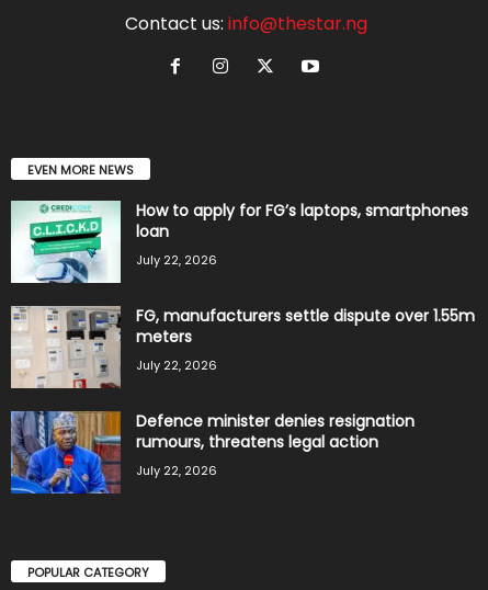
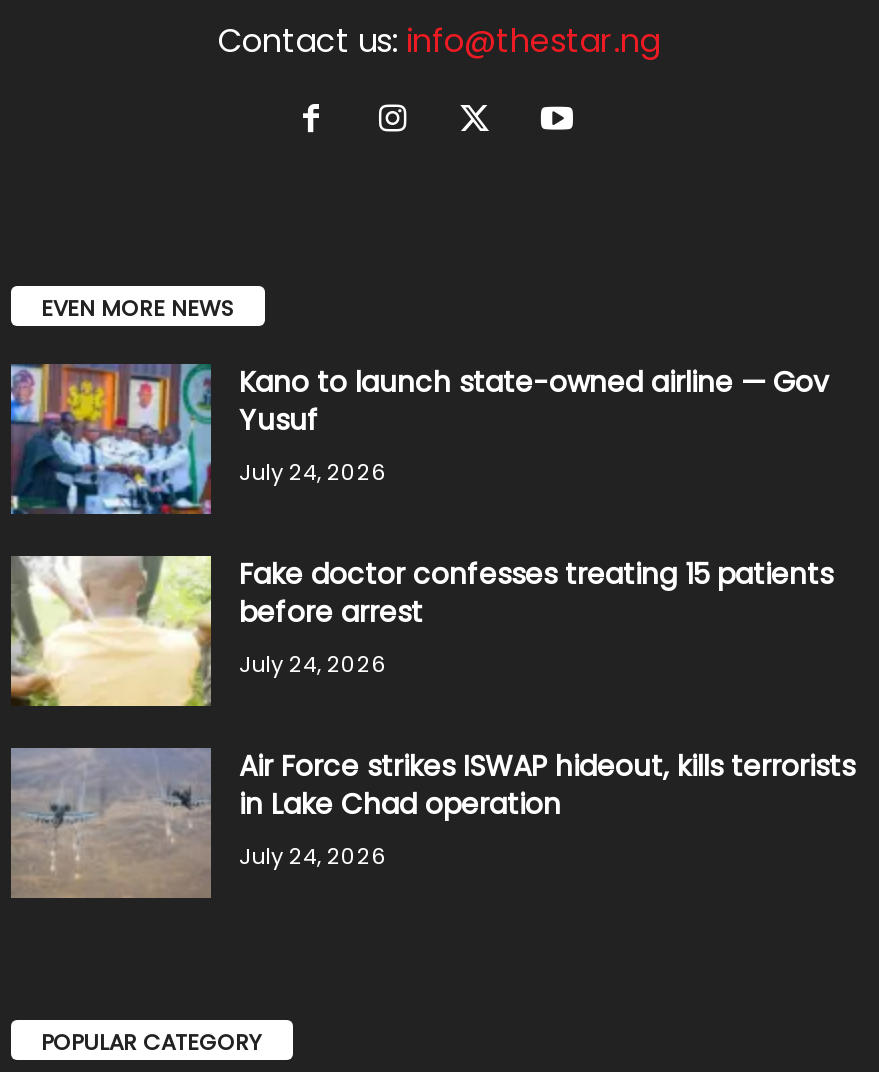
- [image]
- How to apply for FG’s laptops, smartphones
- loan
- July 22, 2026
+ [image]
+ Kano to launch state-owned airline — Gov
+ Yusuf
+ July 24, 2026

- [image]
- FG, manufacturers settle dispute over 1.55m
- meters
- July 22, 2026
+ [image]
+ Fake doctor confesses treating 15 patients
+ before arrest
+ July 24, 2026

- [image]
- Defence minister denies resignation
- rumours, threatens legal action
- July 22, 2026
+ [image]
+ Air Force strikes ISWAP hideout, kills terrorists
+ in Lake Chad operation
+ July 24, 2026
